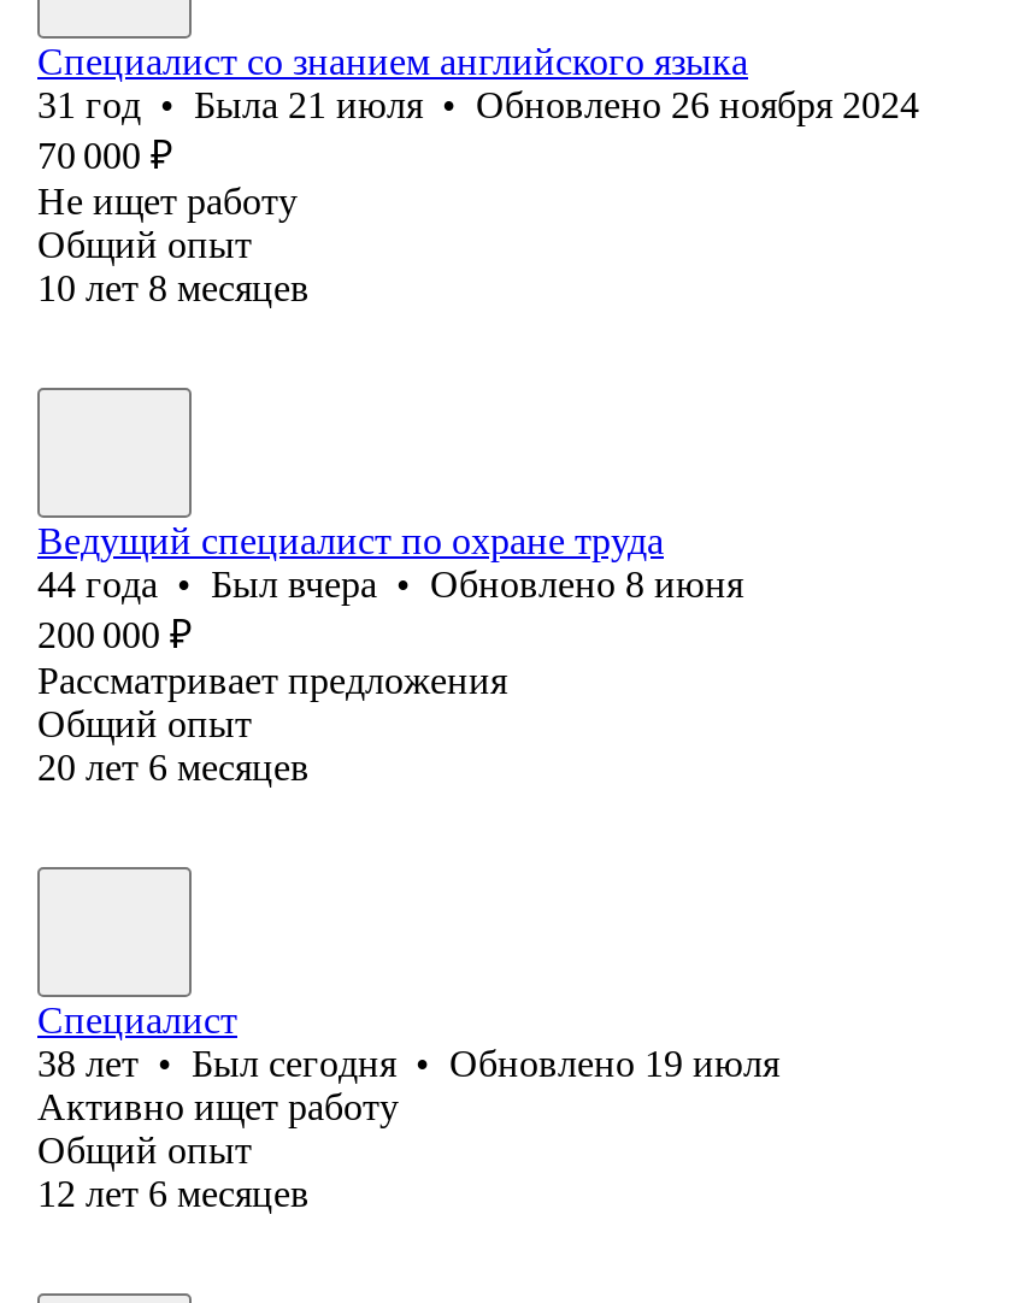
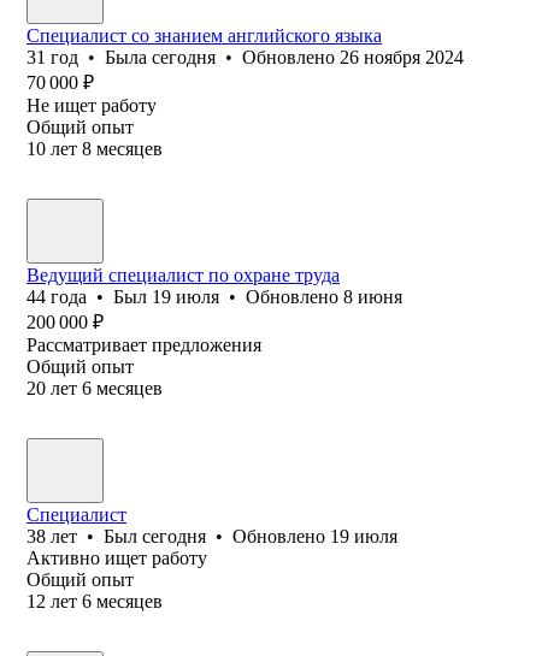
- 31 год • Была 21 июля • Обновлено 26 ноября 2024
+ 31 год • Была сегодня • Обновлено 26 ноября 2024

- 44 года • Был вчера • Обновлено 8 июня
+ 44 года • Был 19 июля • Обновлено 8 июня
